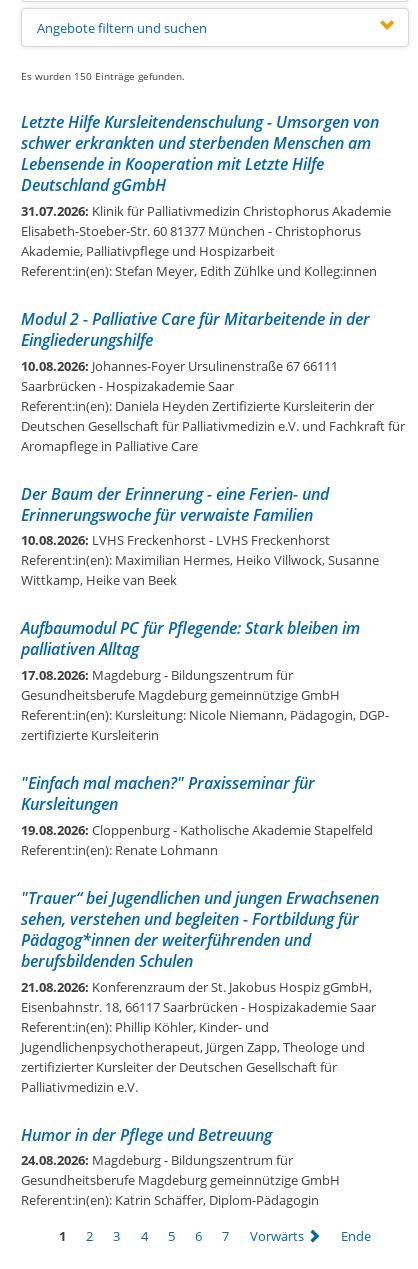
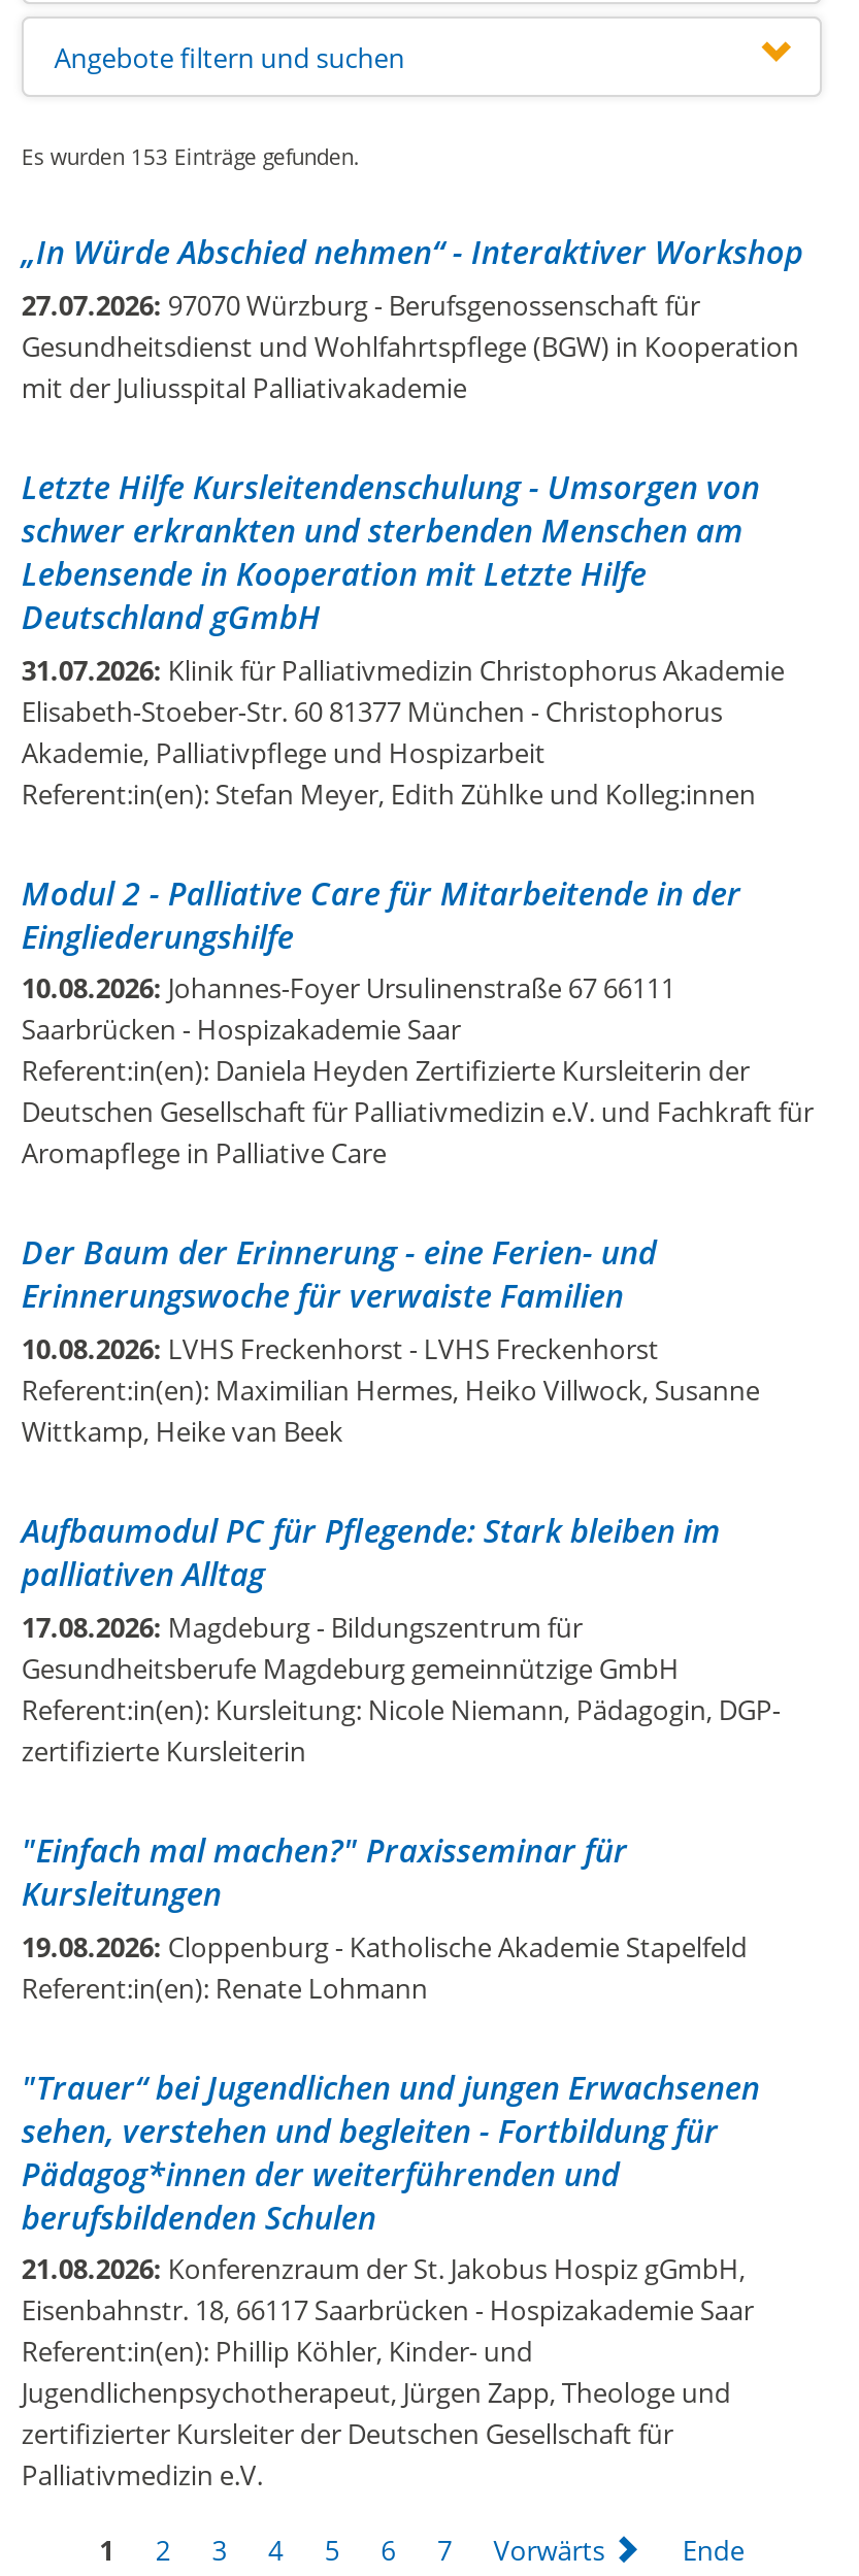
- Es wurden 150 Einträge gefunden.
+ Es wurden 153 Einträge gefunden.
+ „In Würde Abschied nehmen“ - Interaktiver Workshop
+ 27.07.2026: 97070 Würzburg - Berufsgenossenschaft für
+ Gesundheitsdienst und Wohlfahrtspflege (BGW) in Kooperation
+ mit der Juliusspital Palliativakademie

moved down: Letzte Hilfe Kursleitendenschulung - Umsorgen von | schwer erkrankten und sterbenden Menschen am | Lebensende in Kooperation mit Letzte Hilfe | ... | zertifizierter Kursleiter der Deutschen Gesellschaft für | Palliativmedizin e.V.

- Humor in der Pflege und Betreuung
- 24.08.2026: Magdeburg- Bildungszentrum für
- Gesundheitsberufe Magdeburg gemeinnützige GmbH
- Referent:in(en): Katrin Schäffer, Diplom-Pädagogin
